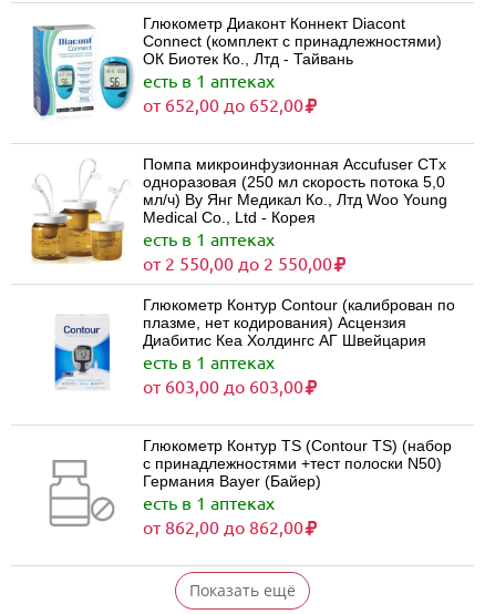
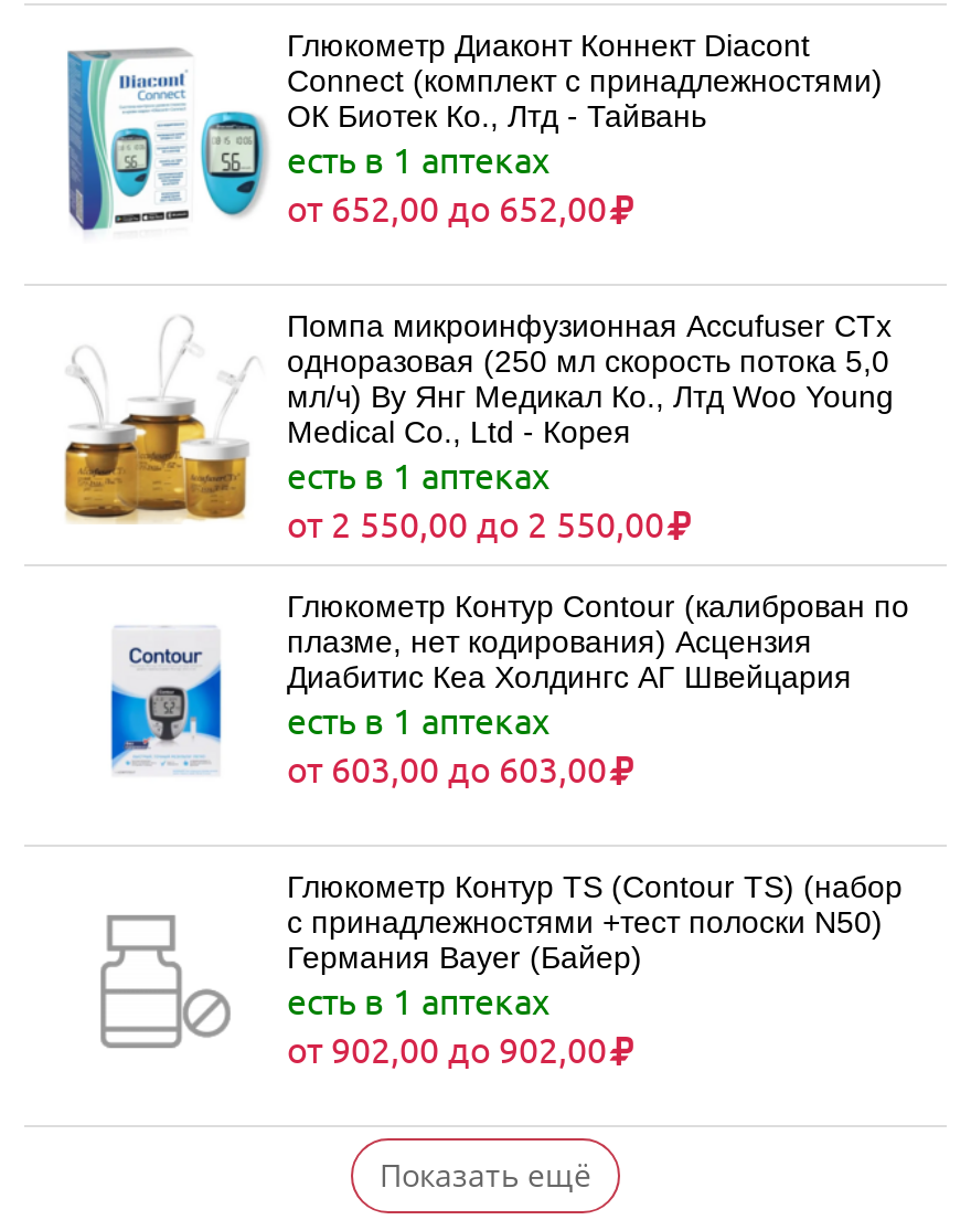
- от 862,00 до 862,00
+ от 902,00 до 902,00
